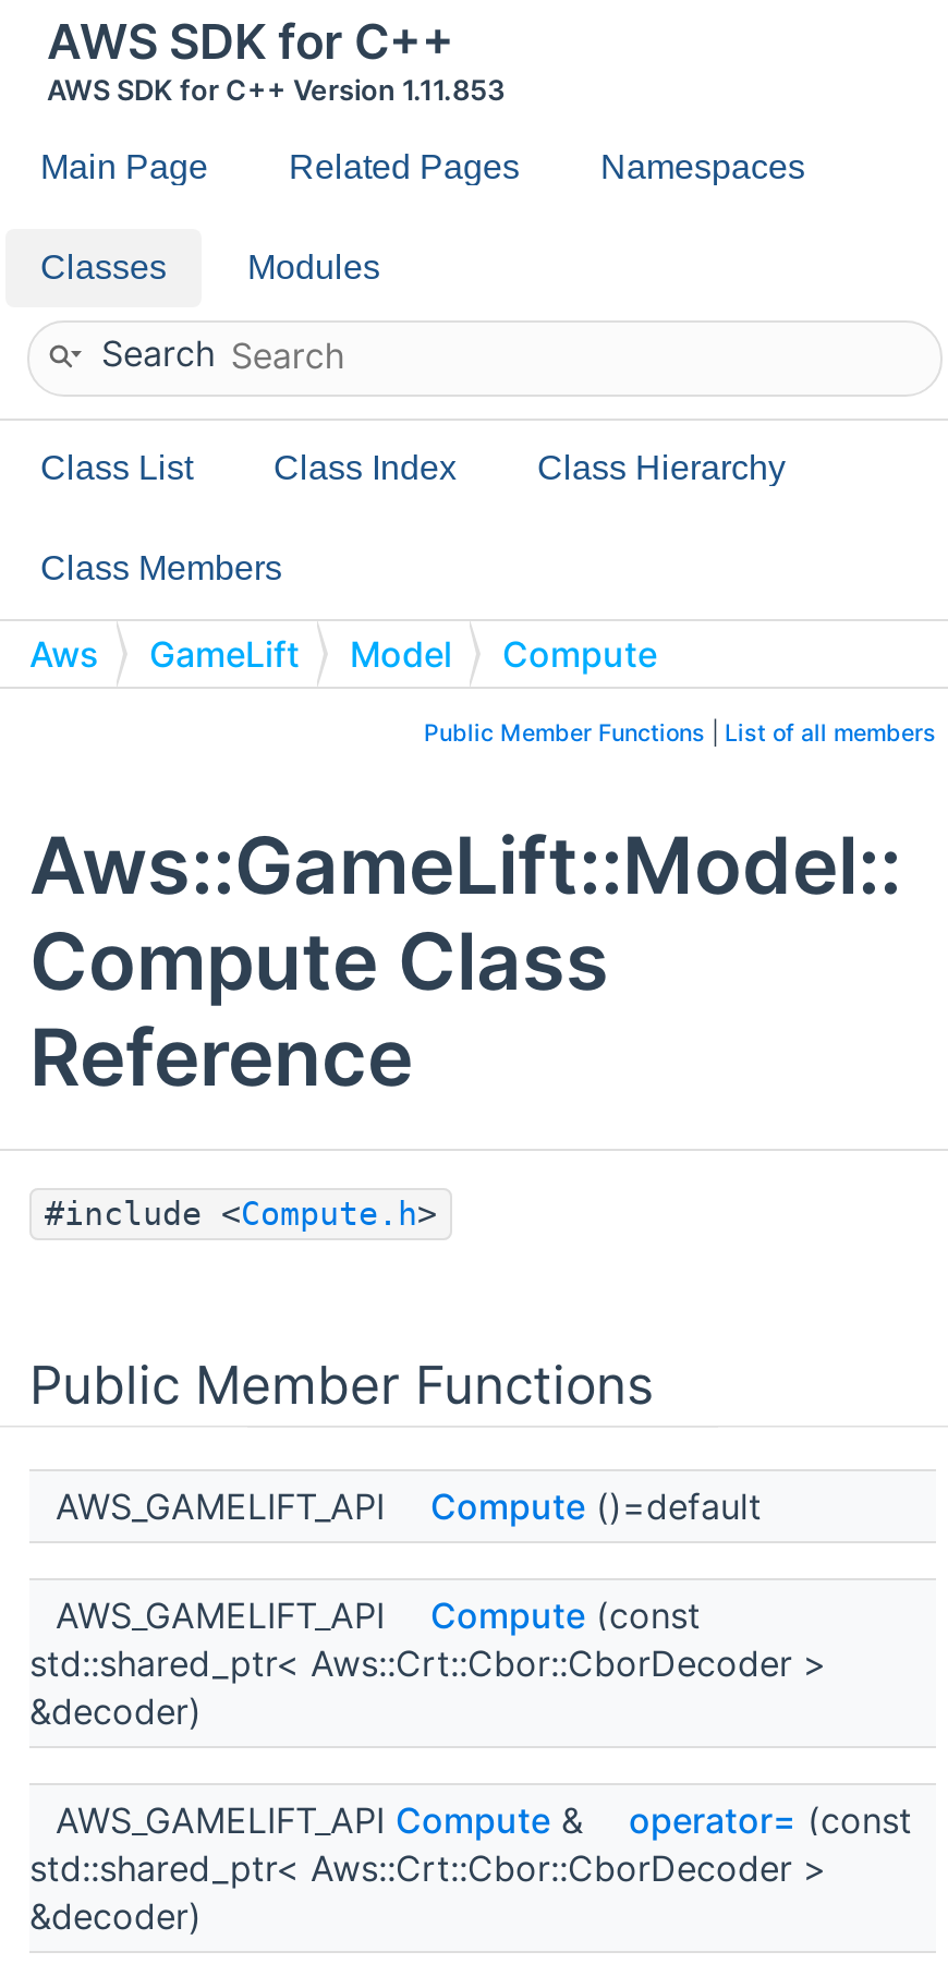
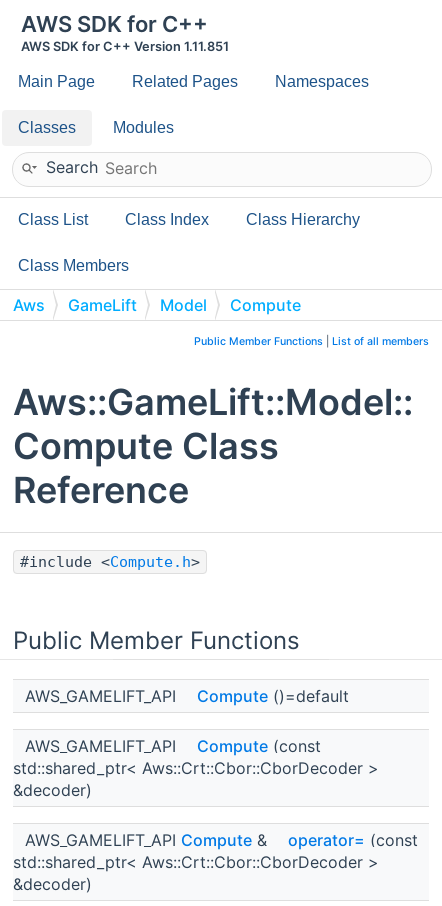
- AWS SDK for C++ Version 1.11.853
+ AWS SDK for C++ Version 1.11.851
